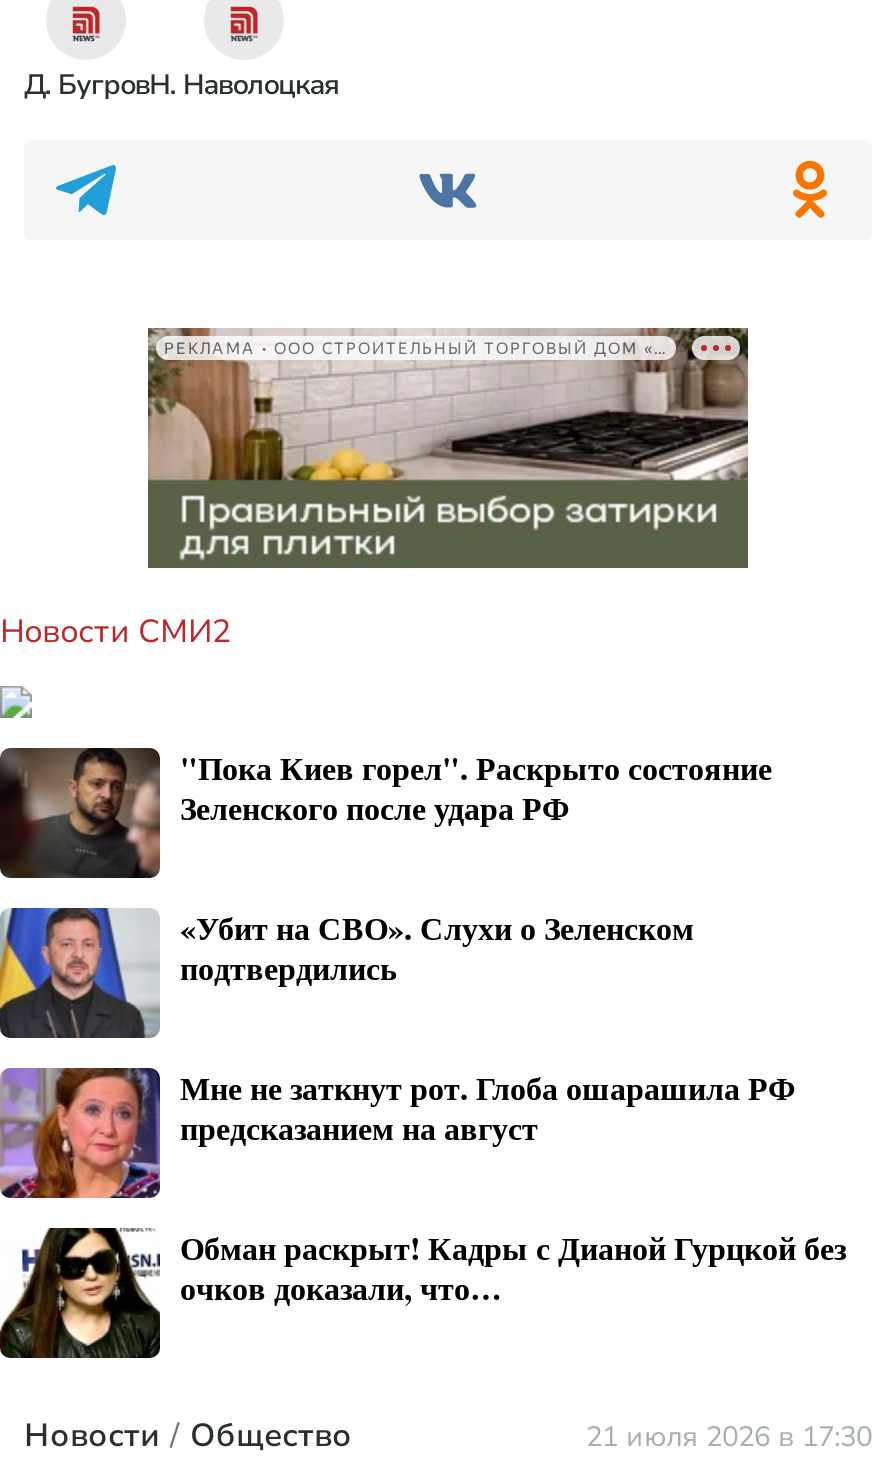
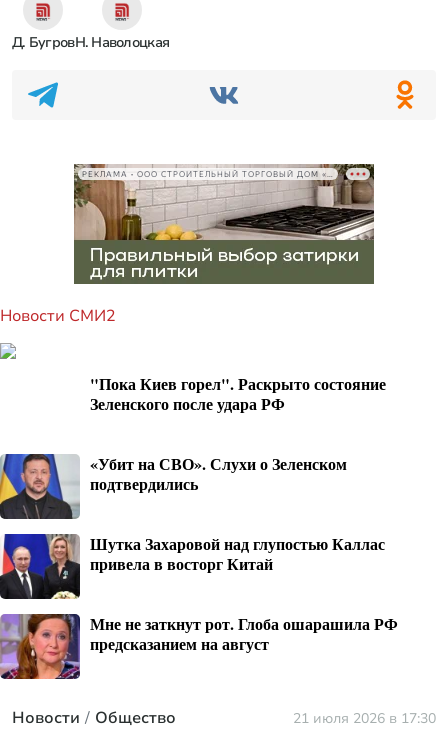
- [image]

+ [image]
+ Шутка Захаровой над глупостью Каллас
+ привела в восторг Китай

moved down: [image] | Мне не заткнут рот. Глоба ошарашила РФ | предсказанием на август

- [image]
- Обман раскрыт! Кадры с Дианой Гурцкой без
- очков доказали, что…
